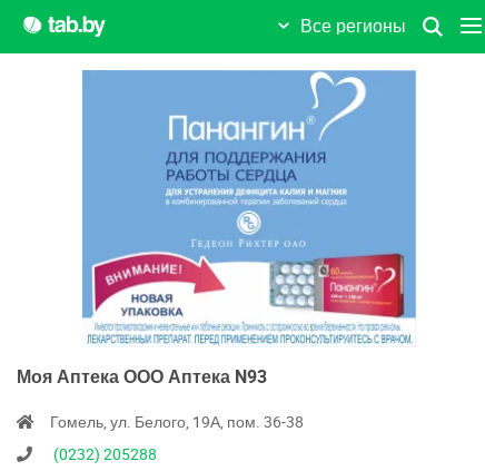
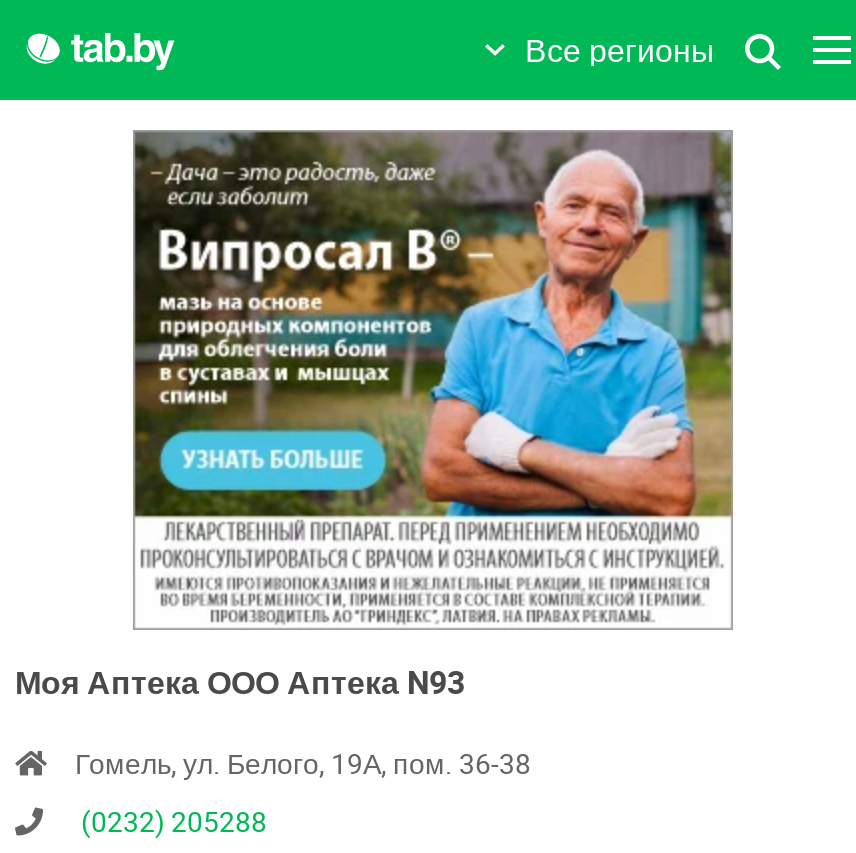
- [image]
+ [image]
